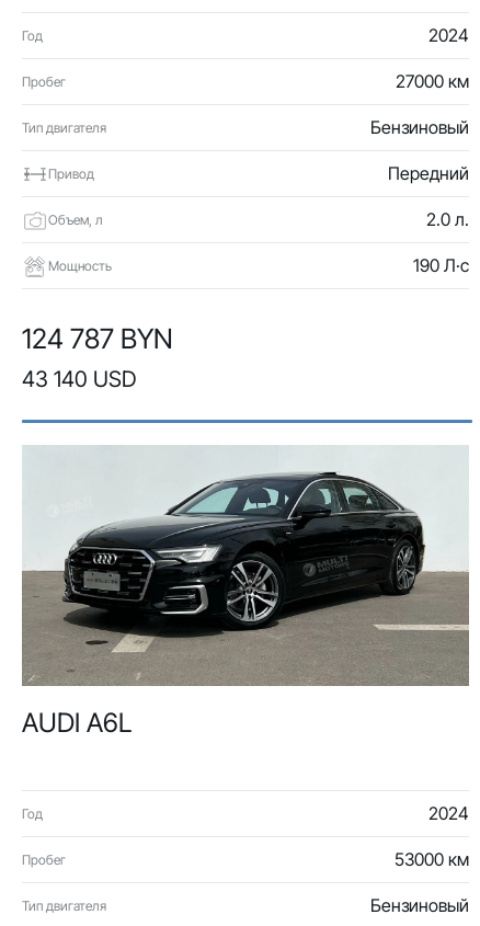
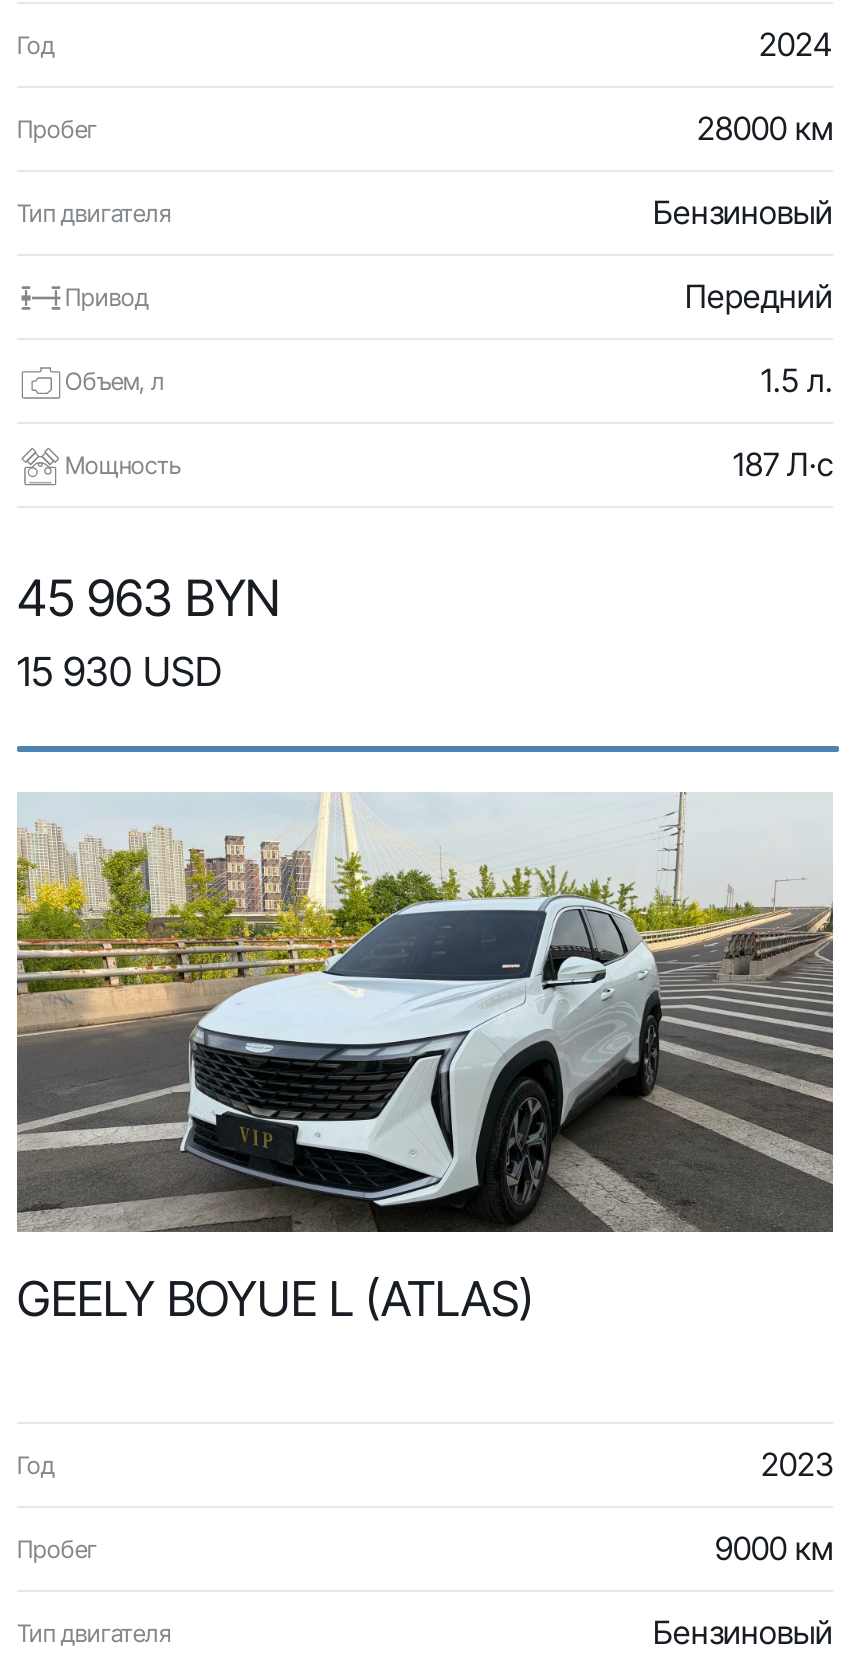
- 27000 км
+ 28000 км

- 2.0 л.
+ 1.5 л.

- 190 Л·с
+ 187 Л·с

- 124 787 BYN
- 43 140 USD
+ 45 963 BYN
+ 15 930 USD

- [image]
- AUDI A6L
+ [image]
+ GEELY BOYUE L (ATLAS)

- 2024
+ 2023

- 53000 км
+ 9000 км
